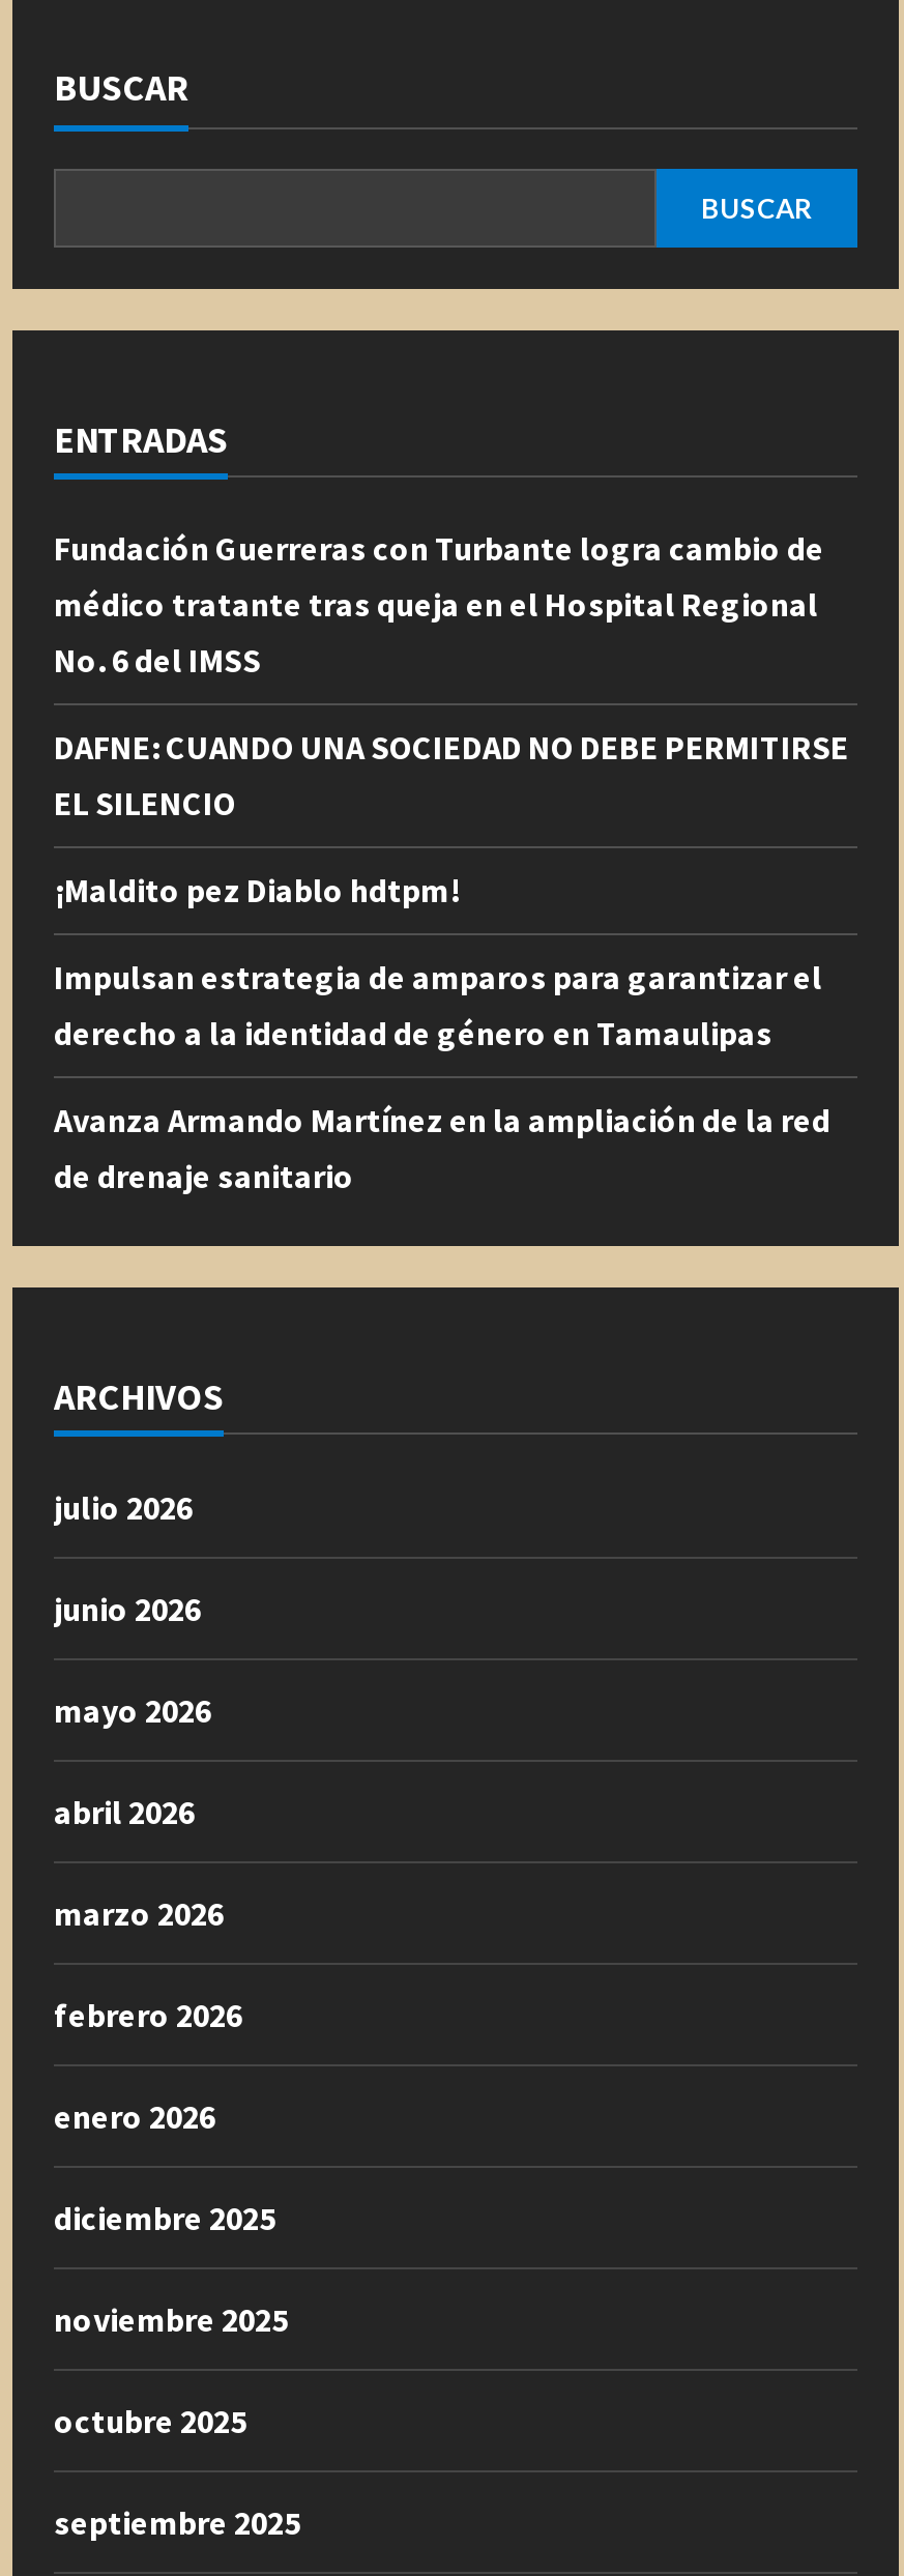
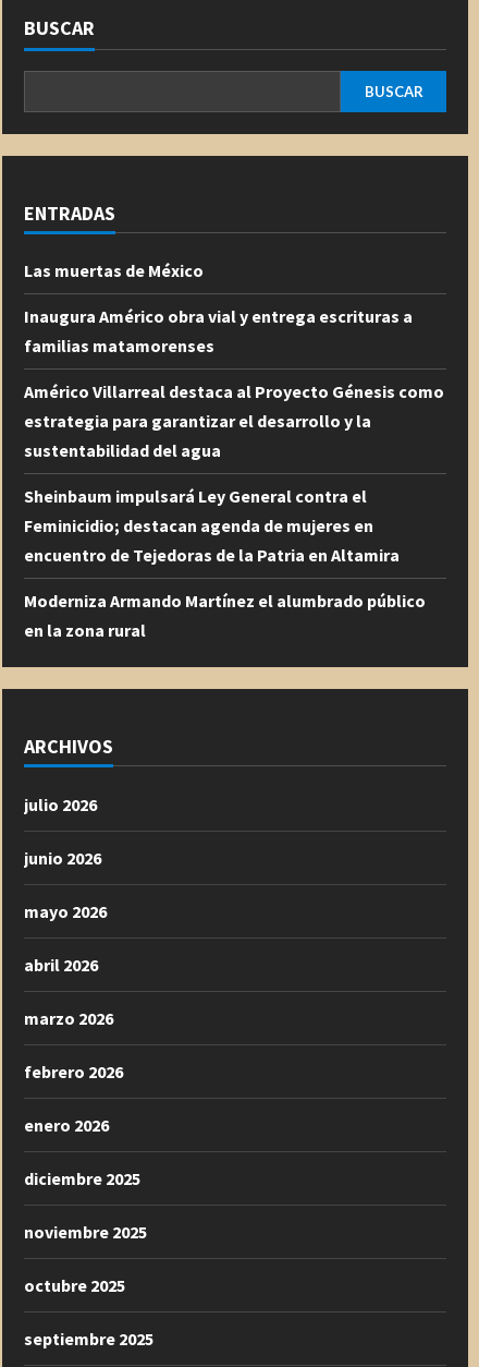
- Fundación Guerreras con Turbante logra cambio de
- médico tratante tras queja en el Hospital Regional
- No. 6 del IMSS
+ Las muertas de México

- DAFNE: CUANDO UNA SOCIEDAD NO DEBE PERMITIRSE
- EL SILENCIO
+ Inaugura Américo obra vial y entrega escrituras a
+ familias matamorenses

- ¡Maldito pez Diablo hdtpm!
+ Américo Villarreal destaca al Proyecto Génesis como
+ estrategia para garantizar el desarrollo y la
+ sustentabilidad del agua

- Impulsan estrategia de amparos para garantizar el
- derecho a la identidad de género en Tamaulipas
+ Sheinbaum impulsará Ley General contra el
+ Feminicidio; destacan agenda de mujeres en
+ encuentro de Tejedoras de la Patria en Altamira

- Avanza Armando Martínez en la ampliación de la red
- de drenaje sanitario
+ Moderniza Armando Martínez el alumbrado público
+ en la zona rural
